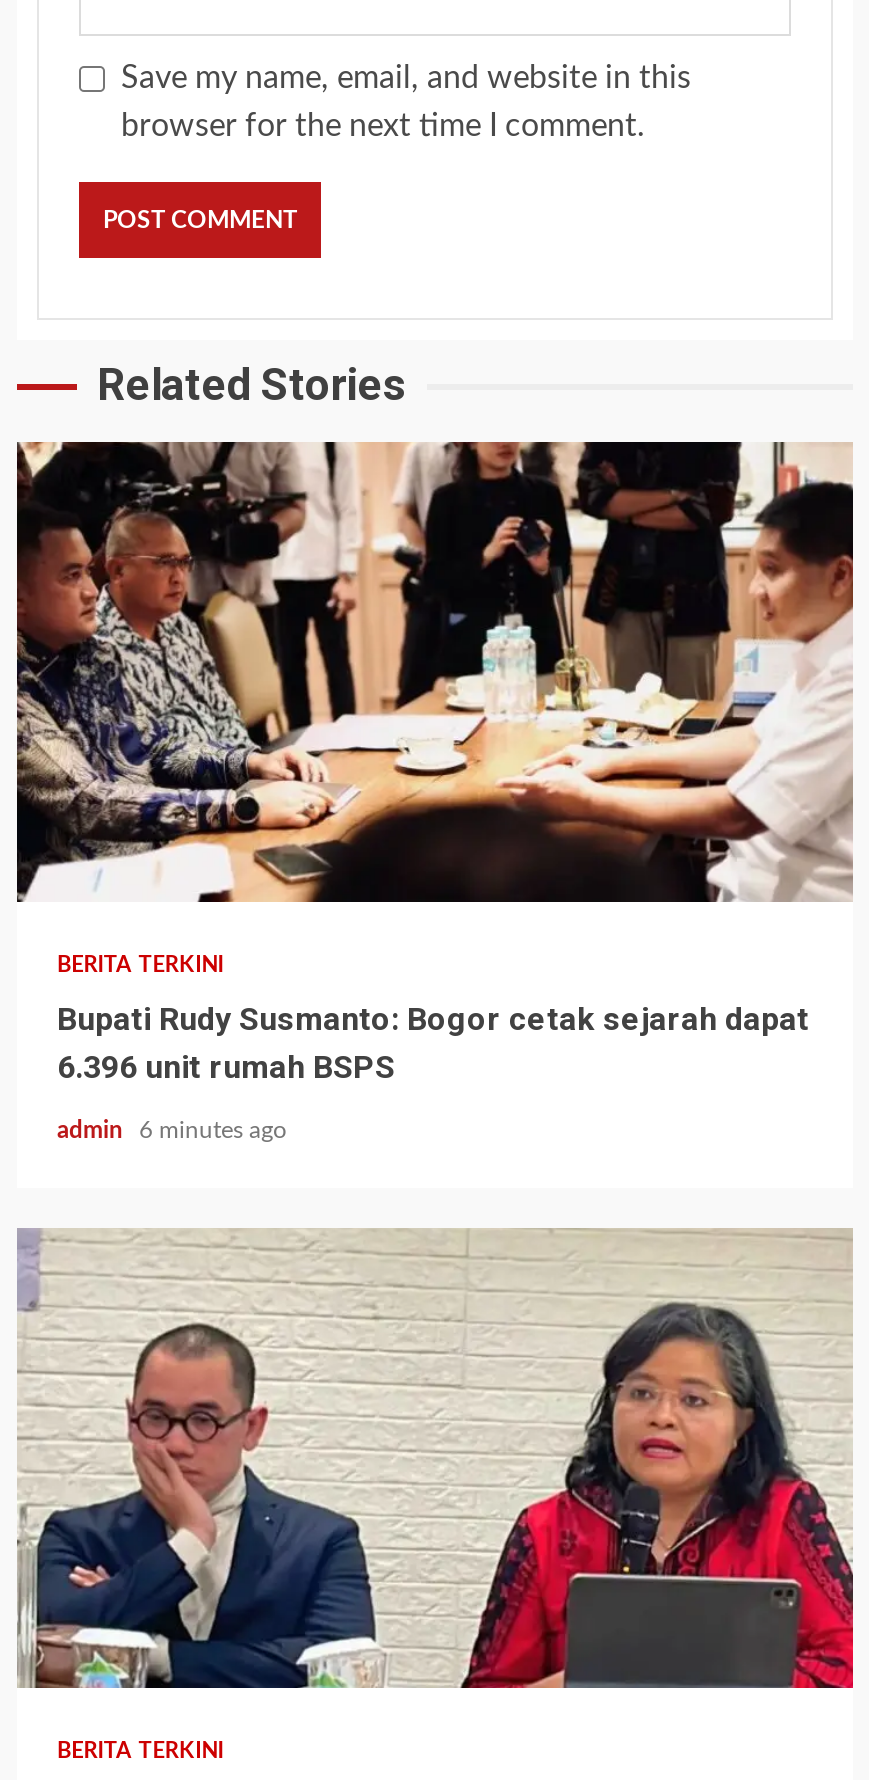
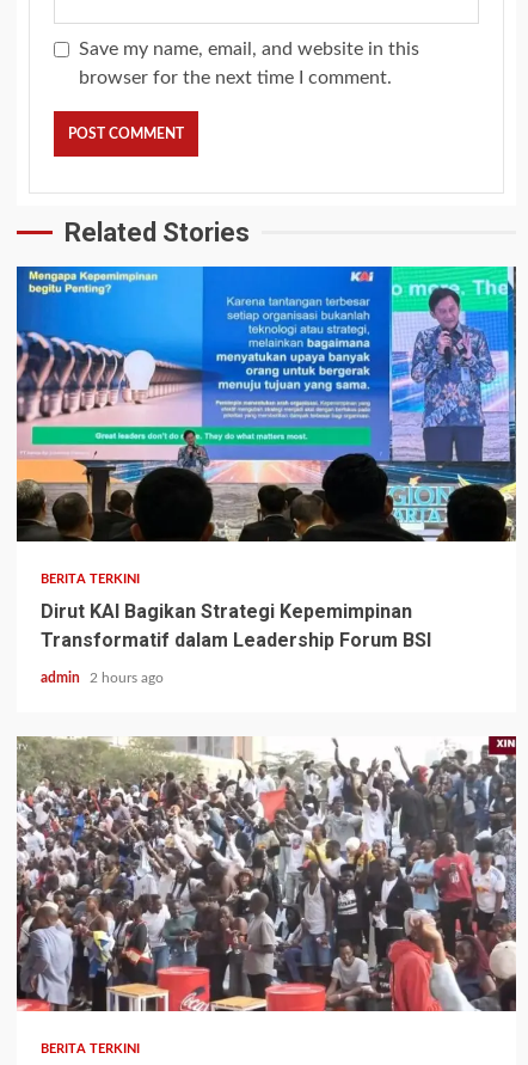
- [image]
+ [image]

- Bupati Rudy Susmanto: Bogor cetak sejarah dapat
- 6.396 unit rumah BSPS
+ Dirut KAI Bagikan Strategi Kepemimpinan
+ Transformatif dalam Leadership Forum BSI

- admin 6 minutes ago
+ admin 2 hours ago

- [image]
+ [image]
